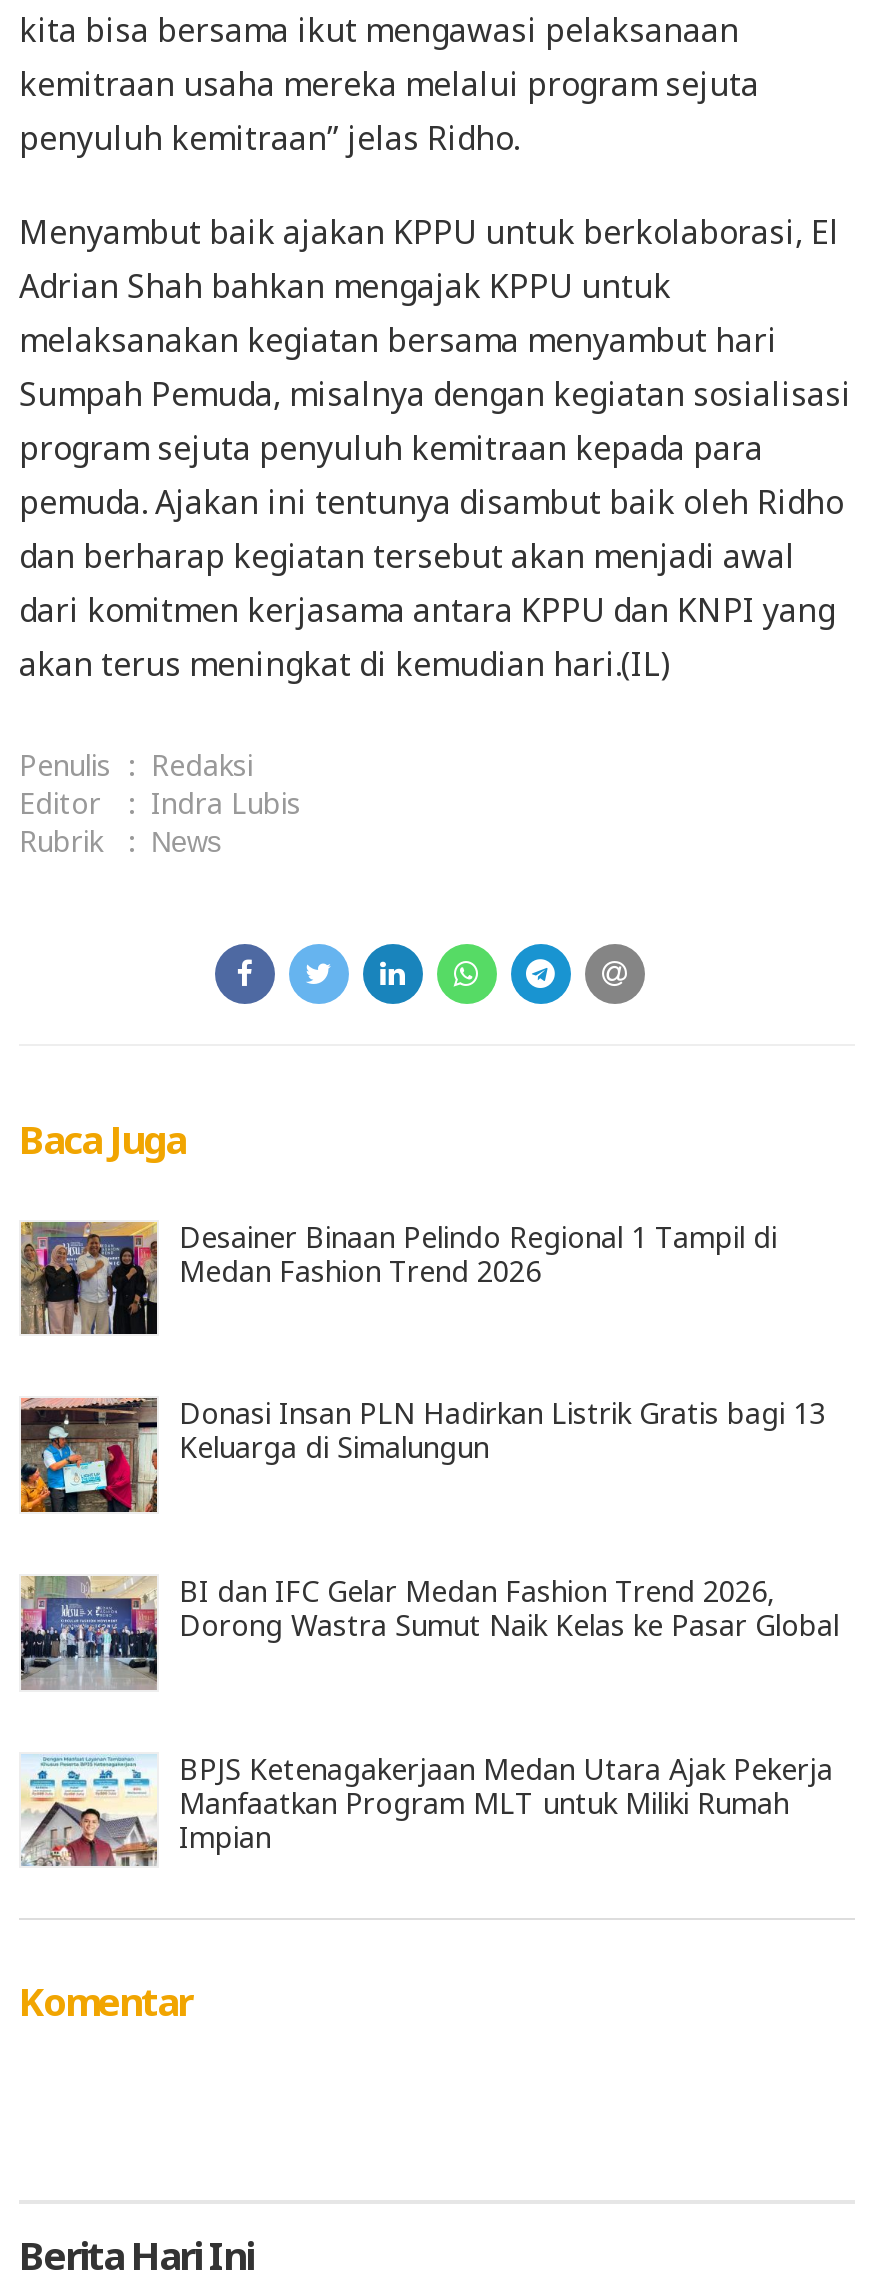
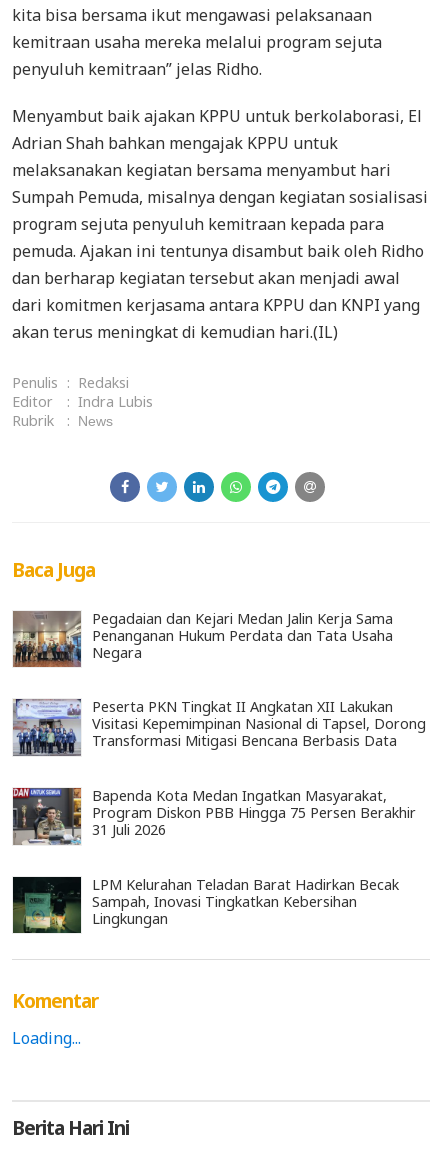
- [image]
- Desainer Binaan Pelindo Regional 1 Tampil di
- Medan Fashion Trend 2026
+ [image]
+ Pegadaian dan Kejari Medan Jalin Kerja Sama
+ Penanganan Hukum Perdata dan Tata Usaha
+ Negara

- [image]
- Donasi Insan PLN Hadirkan Listrik Gratis bagi 13
- Keluarga di Simalungun
+ [image]
+ Peserta PKN Tingkat II Angkatan XII Lakukan
+ Visitasi Kepemimpinan Nasional di Tapsel, Dorong
+ Transformasi Mitigasi Bencana Berbasis Data

- [image]
- BI dan IFC Gelar Medan Fashion Trend 2026,
- Dorong Wastra Sumut Naik Kelas ke Pasar Global
+ [image]
+ Bapenda Kota Medan Ingatkan Masyarakat,
+ Program Diskon PBB Hingga 75 Persen Berakhir
+ 31 Juli 2026

- [image]
- BPJS Ketenagakerjaan Medan Utara Ajak Pekerja
- Manfaatkan Program MLT untuk Miliki Rumah
- Impian
+ [image]
+ LPM Kelurahan Teladan Barat Hadirkan Becak
+ Sampah, Inovasi Tingkatkan Kebersihan
+ Lingkungan

+ Loading...
